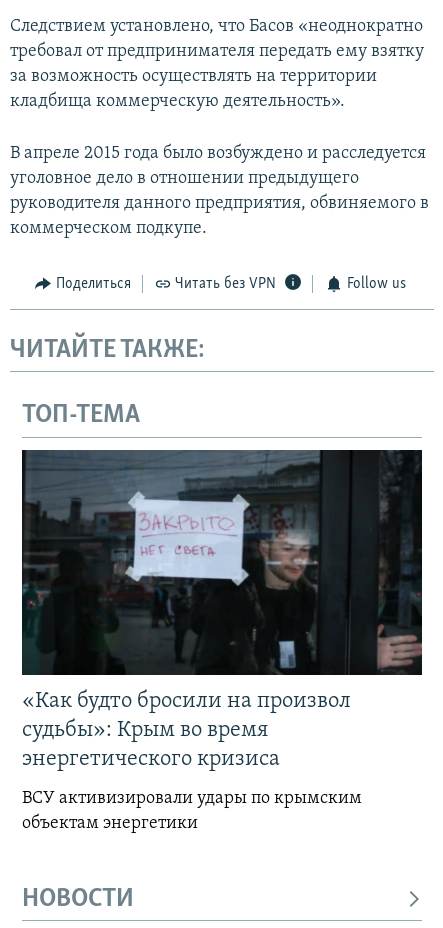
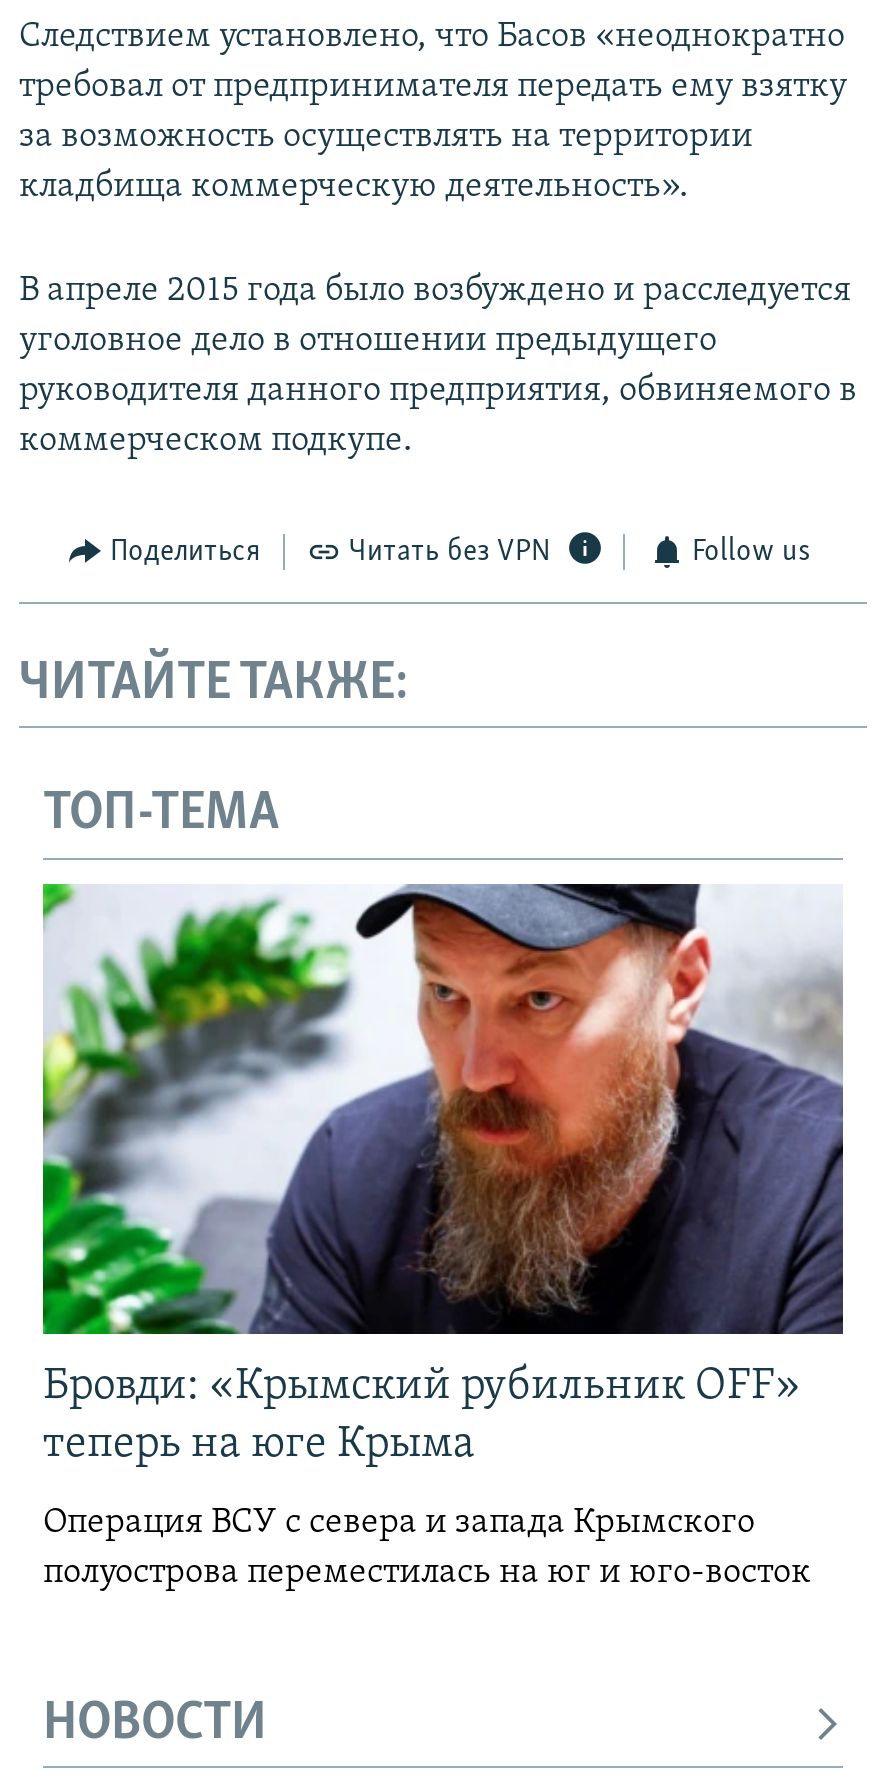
- [image]
- «Как будто бросили на произвол
- судьбы»: Крым во время
- энергетического кризиса
+ [image]
+ Бровди: «Крымский рубильник OFF»
+ теперь на юге Крыма

- ВСУ активизировали удары по крымским
- объектам энергетики
+ Операция ВСУ с севера и запада Крымского
+ полуострова переместилась на юг и юго-восток
